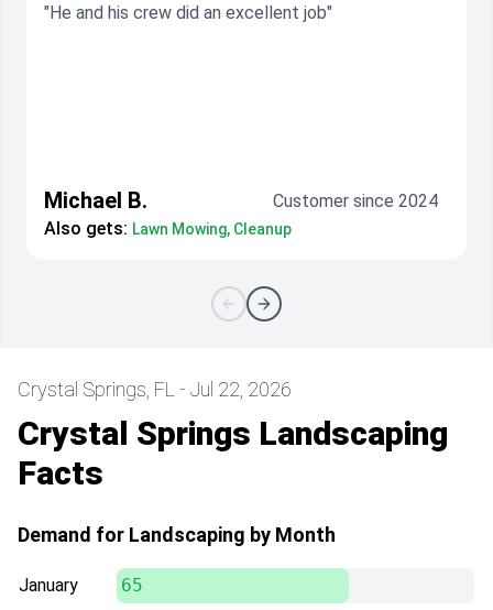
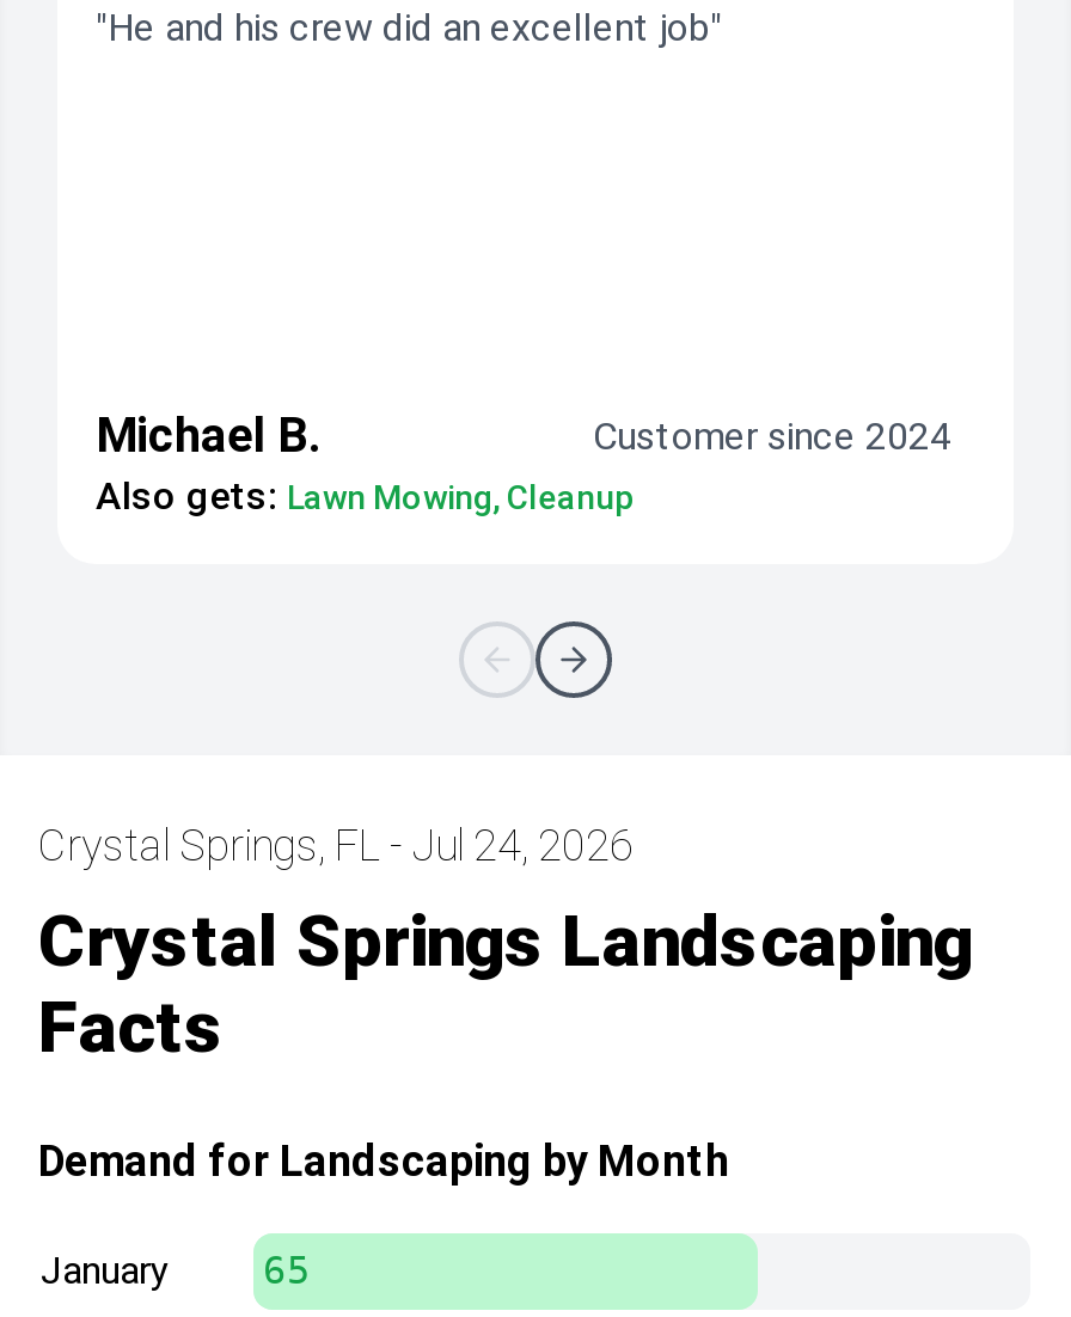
- Crystal Springs, FL - Jul 22, 2026
+ Crystal Springs, FL - Jul 24, 2026
